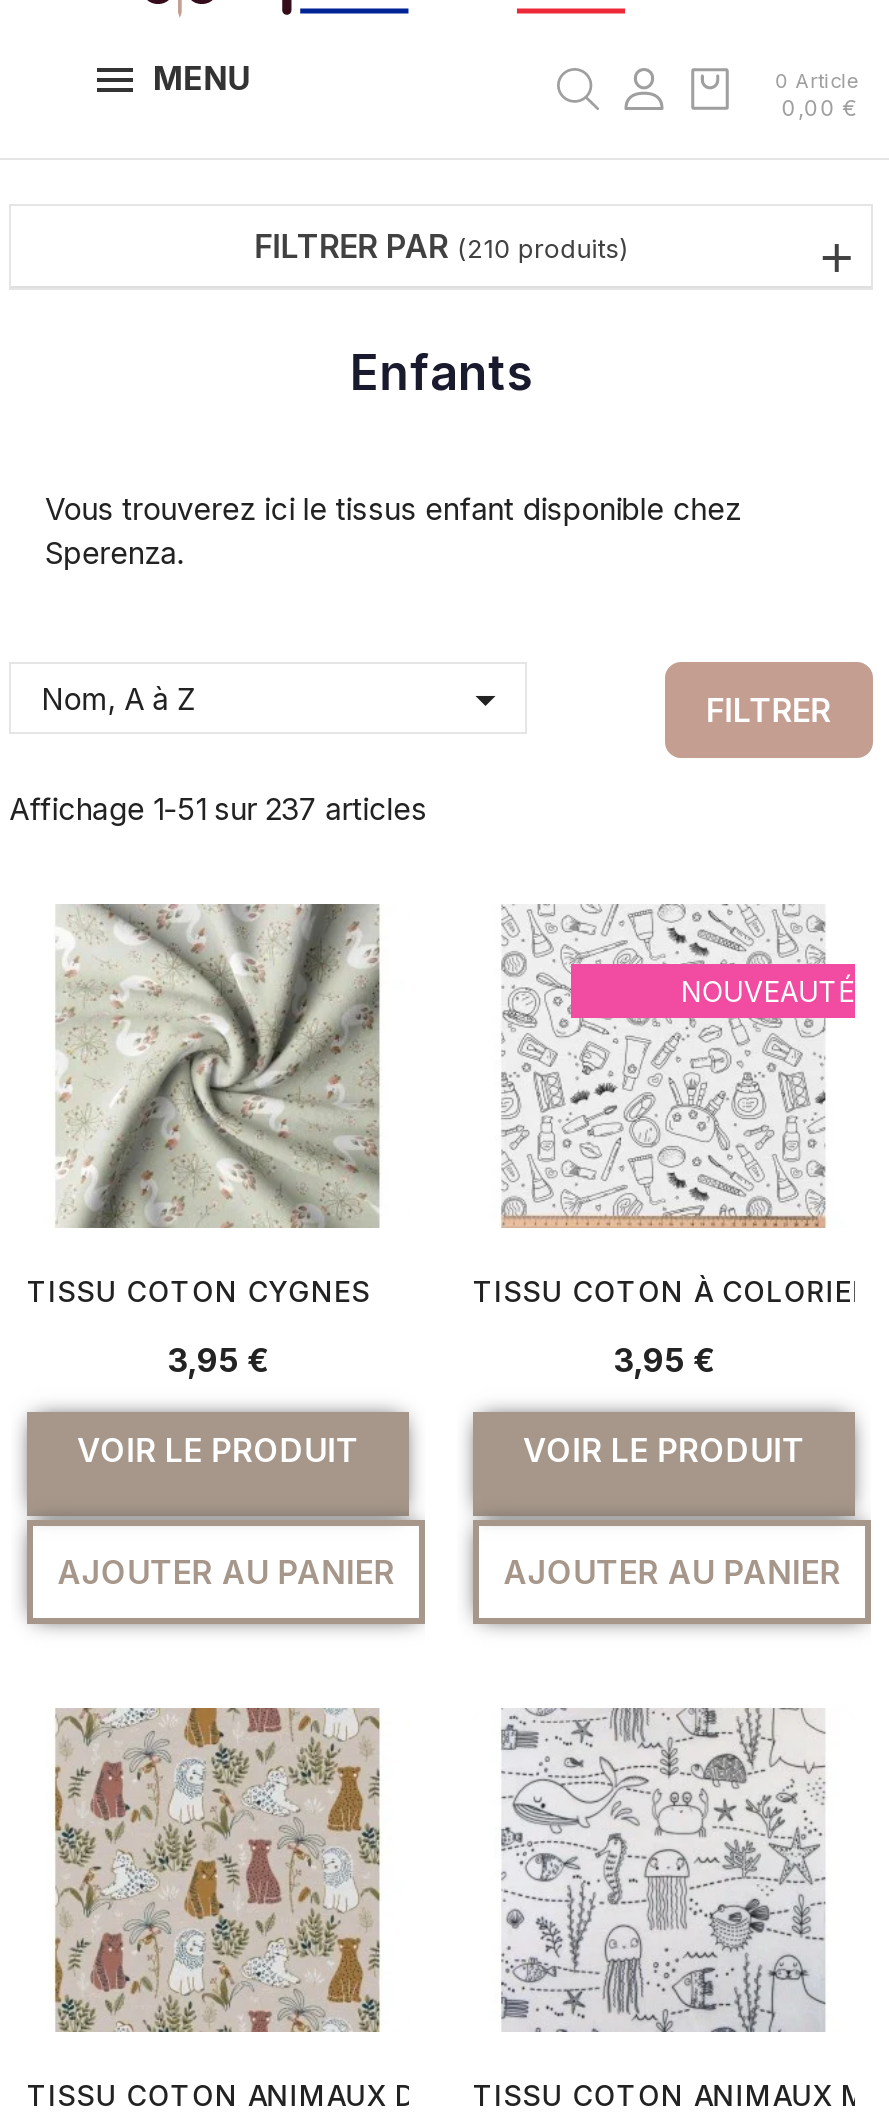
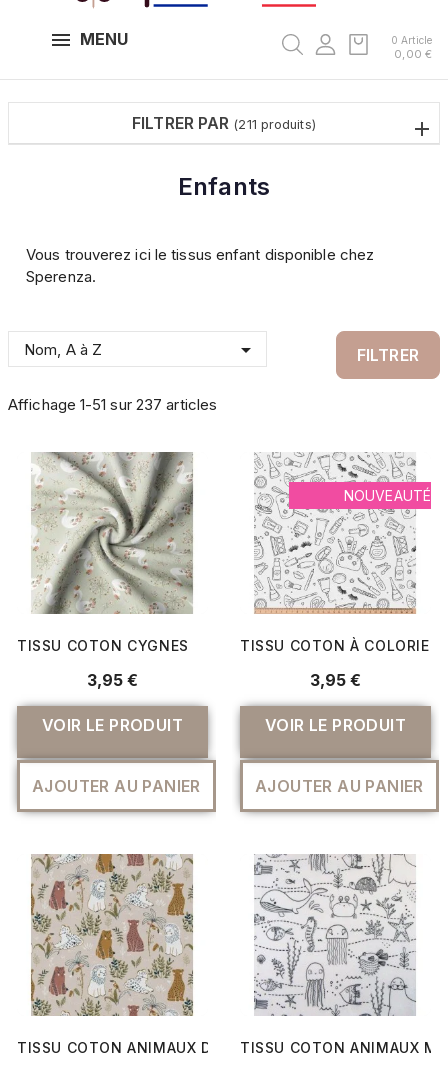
- FILTRER PAR (210 produits)
+ FILTRER PAR (211 produits)
